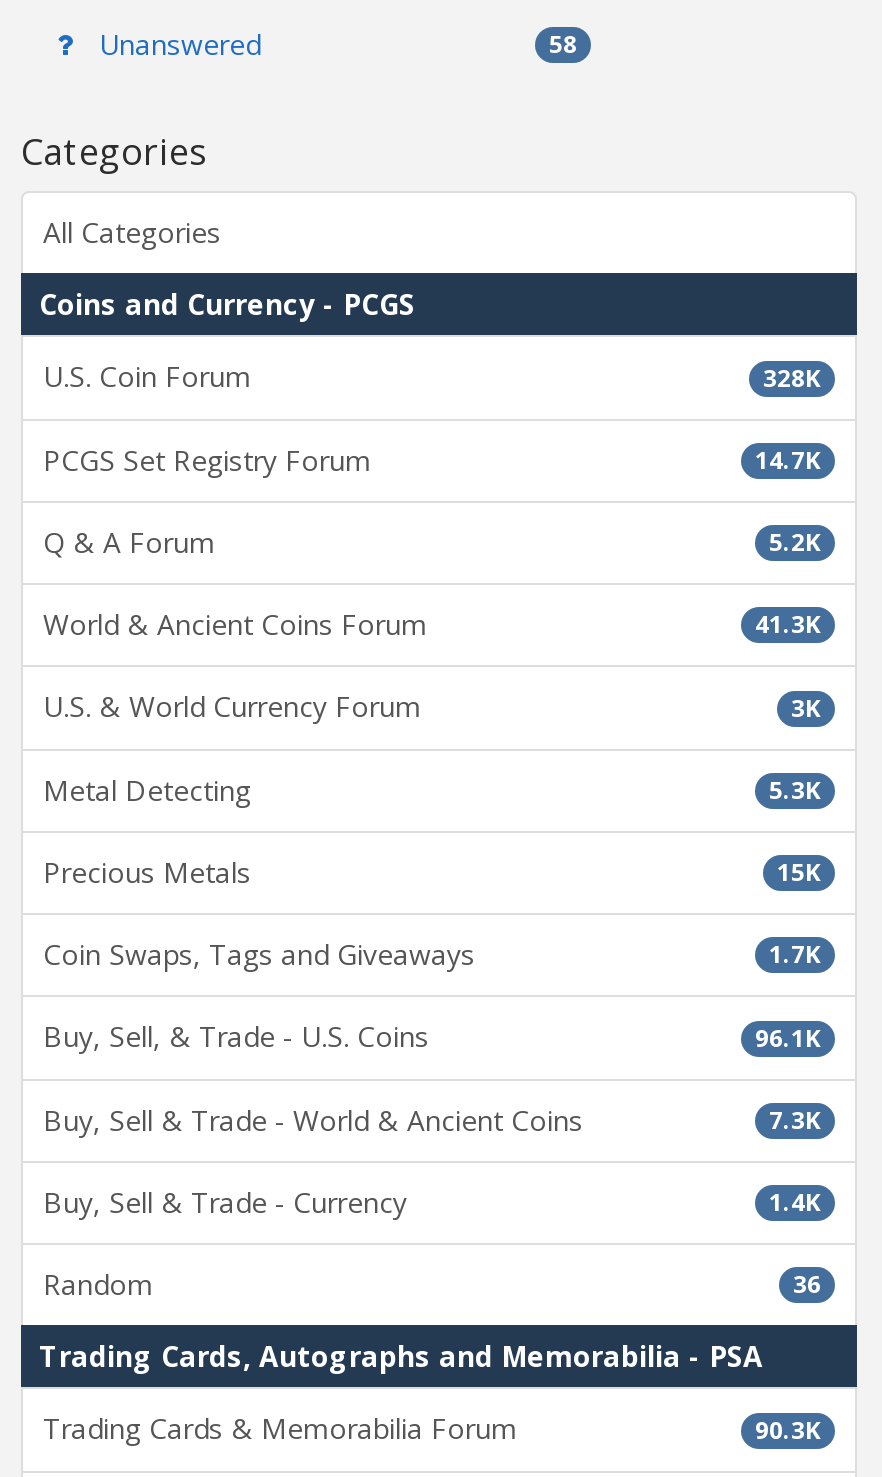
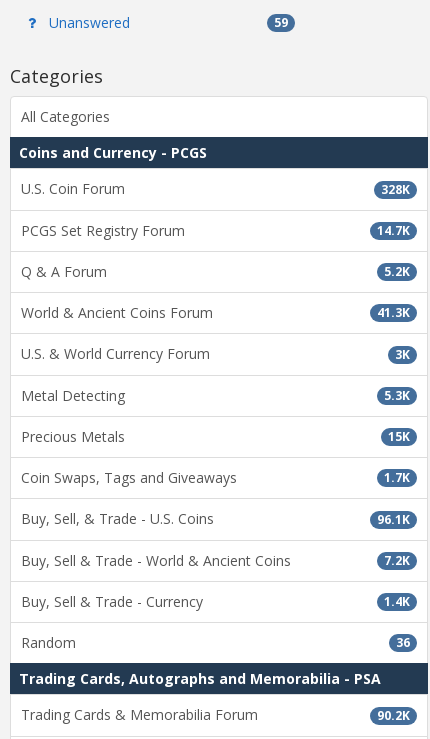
- 58
+ 59

- 7.3K
+ 7.2K

- 90.3K
+ 90.2K
